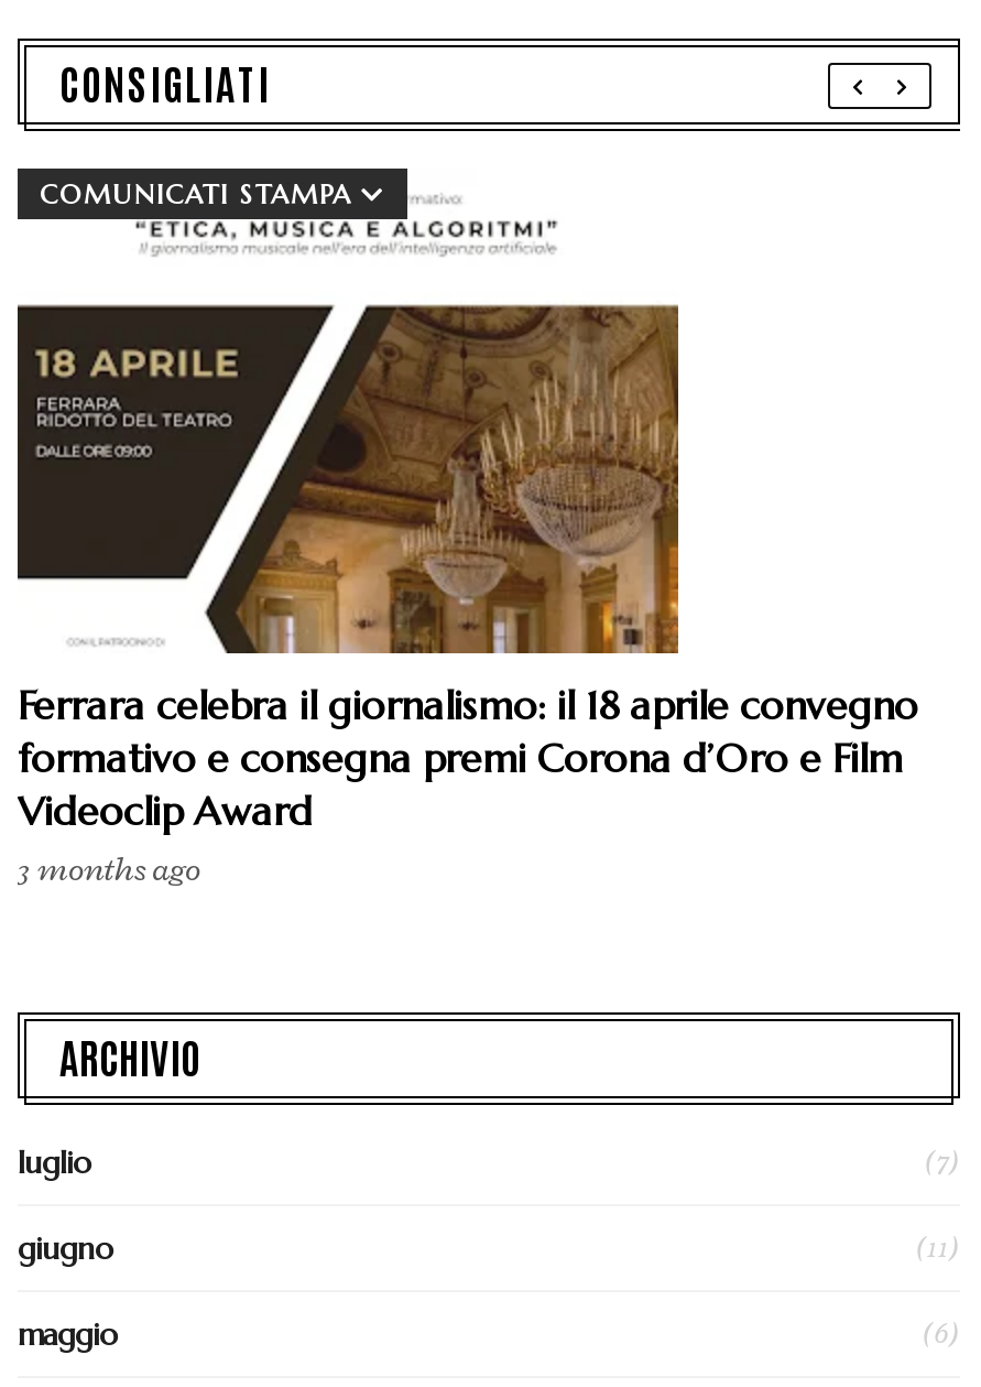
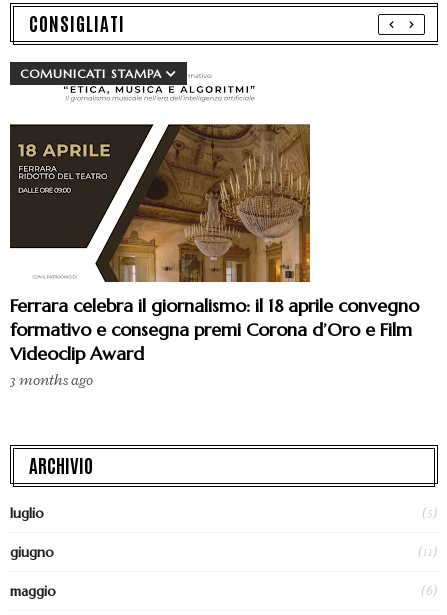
- (7)
+ (5)
